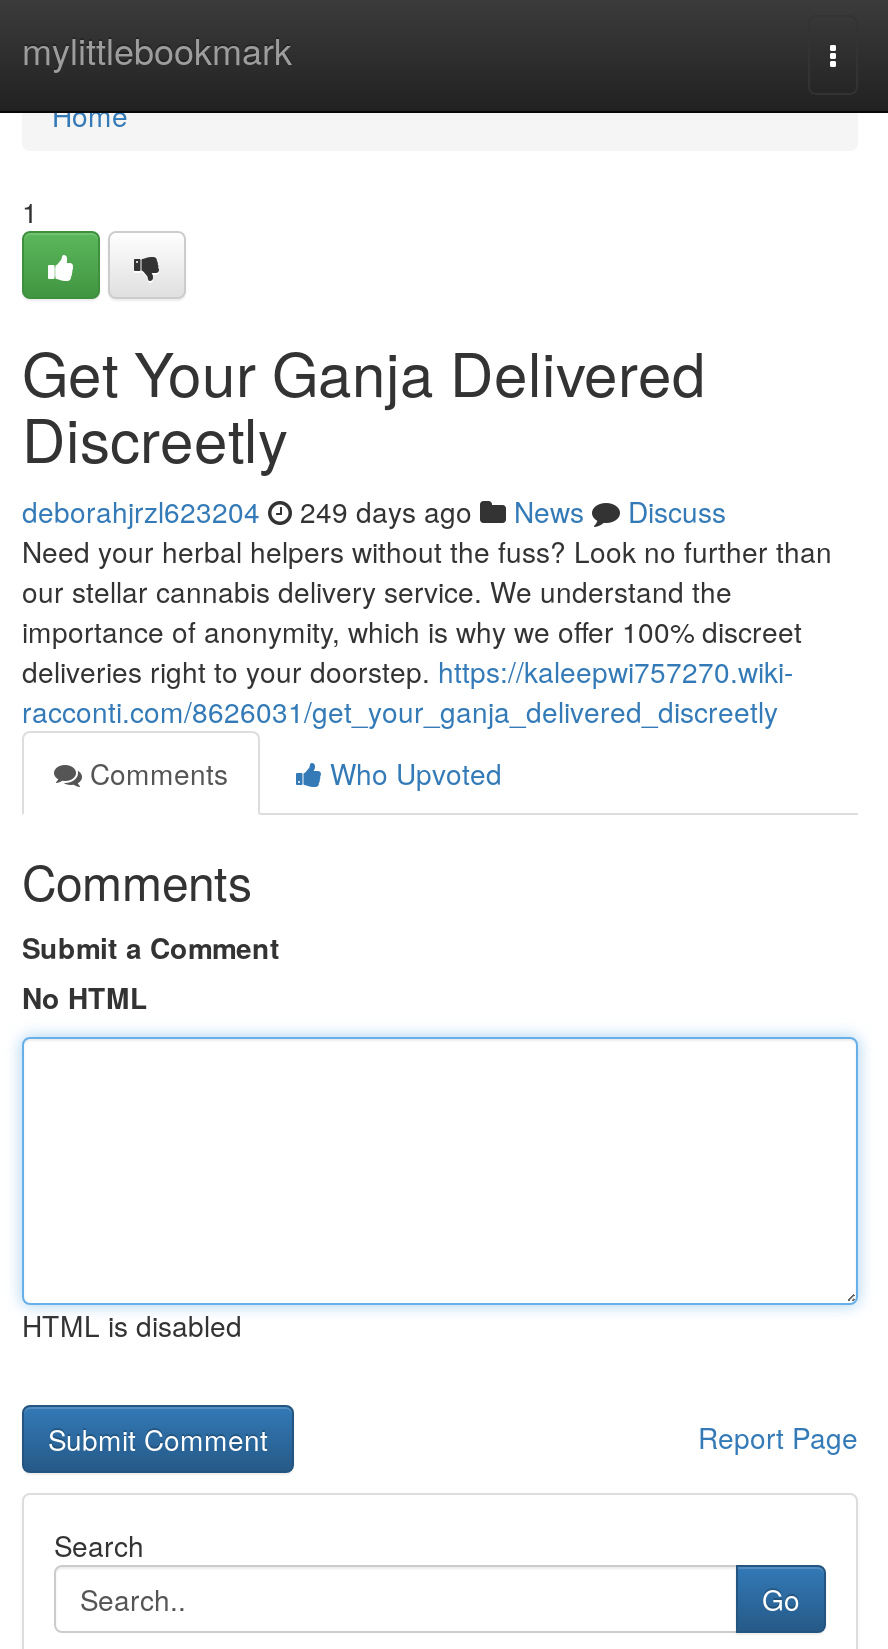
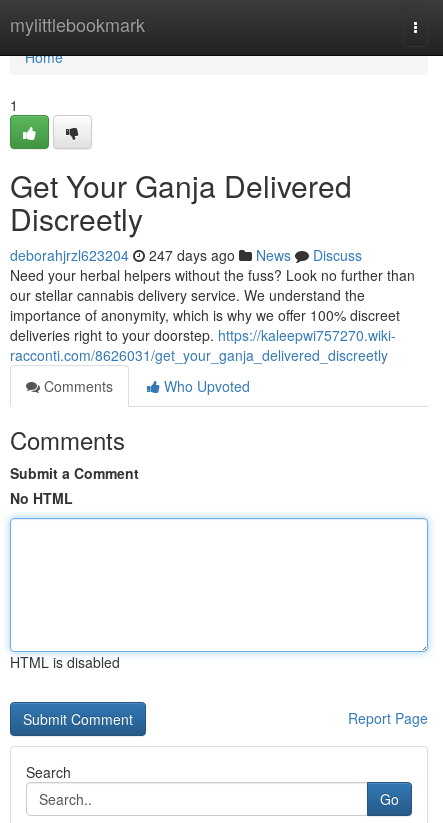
- deborahjrzl623204 249 days ago News Discuss
+ deborahjrzl623204 247 days ago News Discuss
